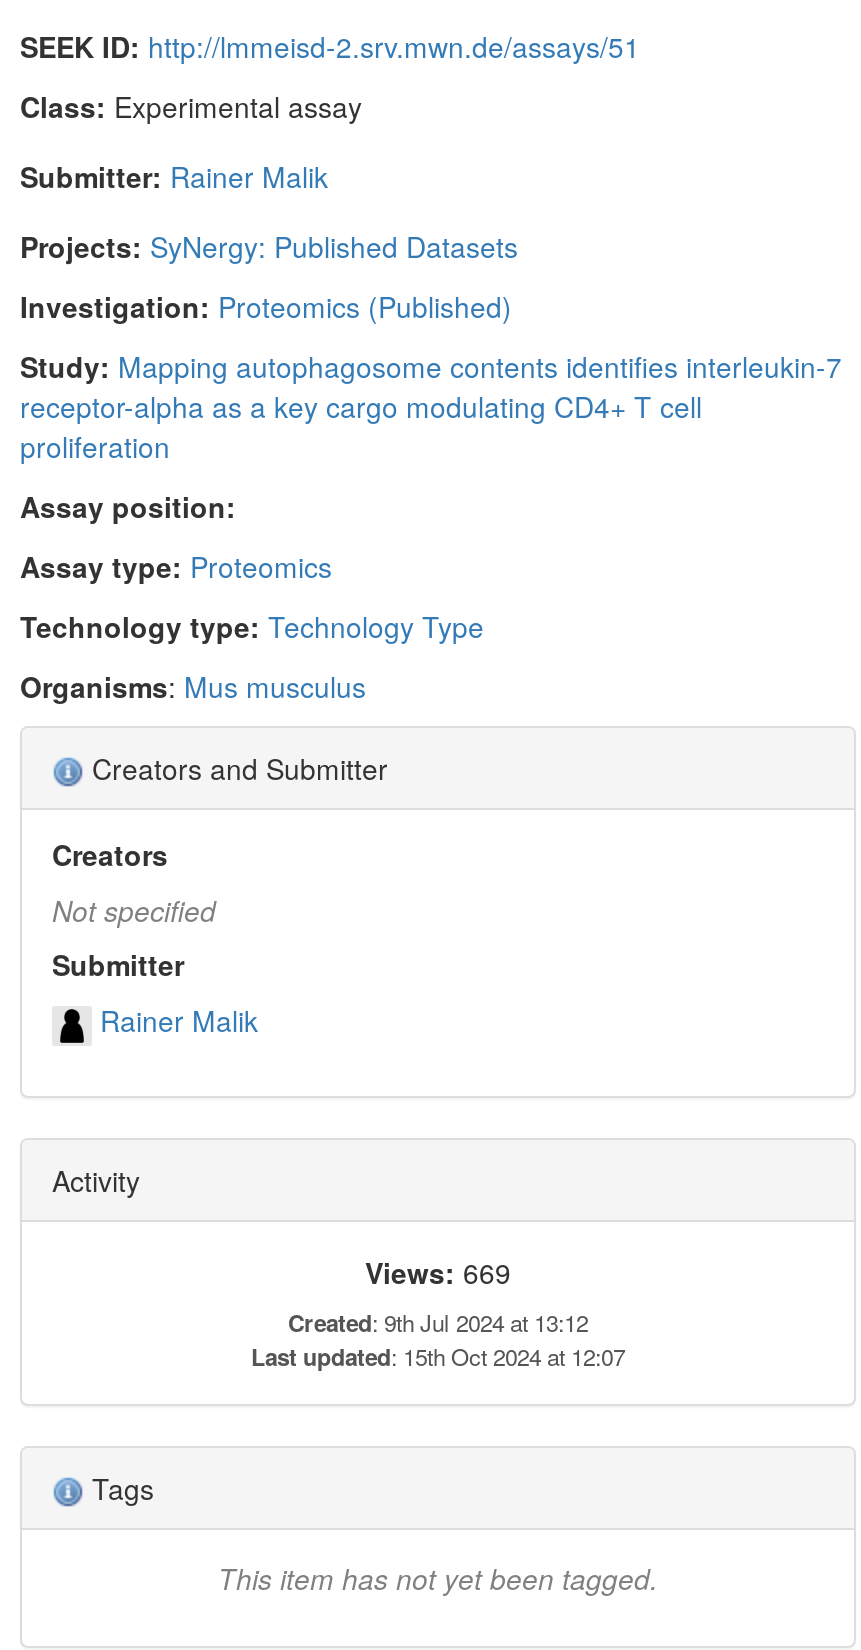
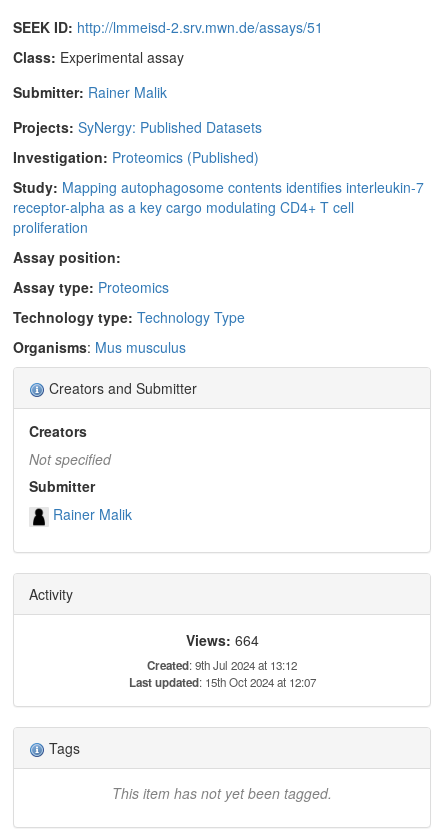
- Views: 669
+ Views: 664
